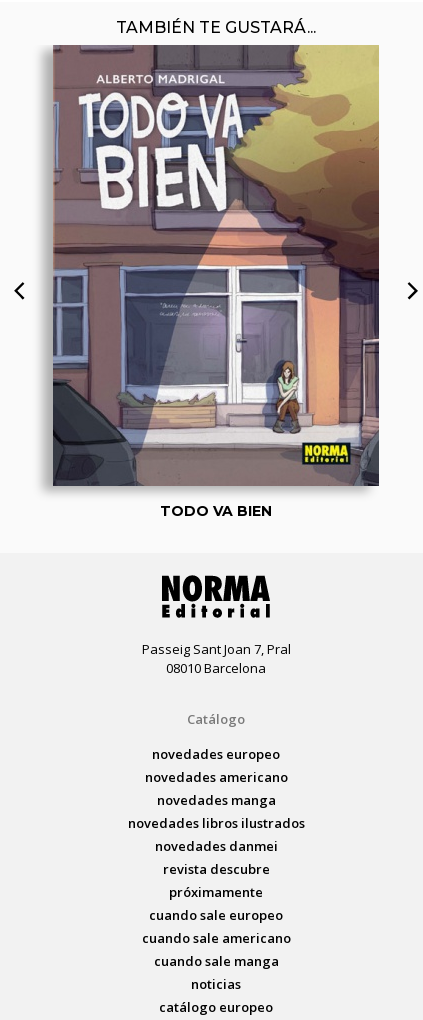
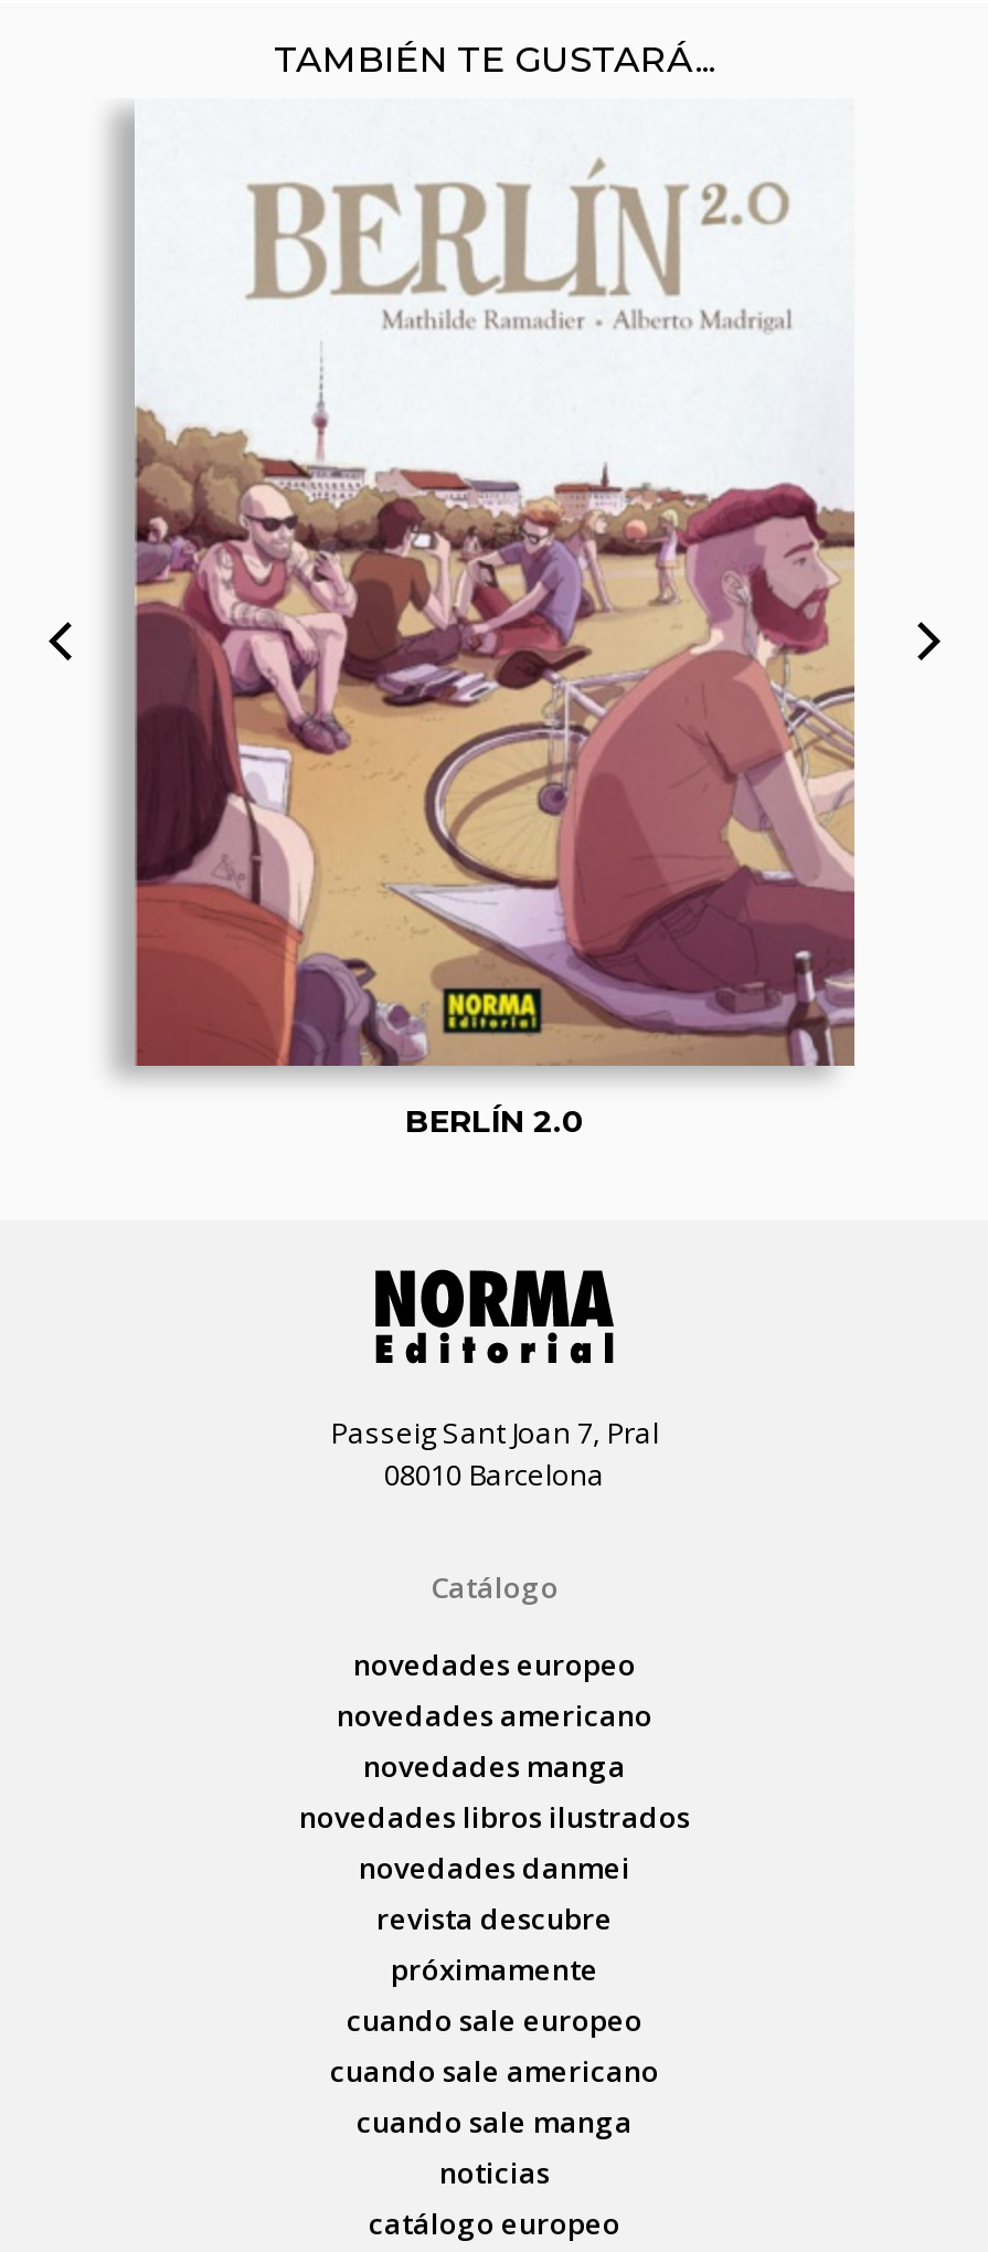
- [image]
- TODO VA BIEN
+ [image]
+ BERLÍN 2.0
